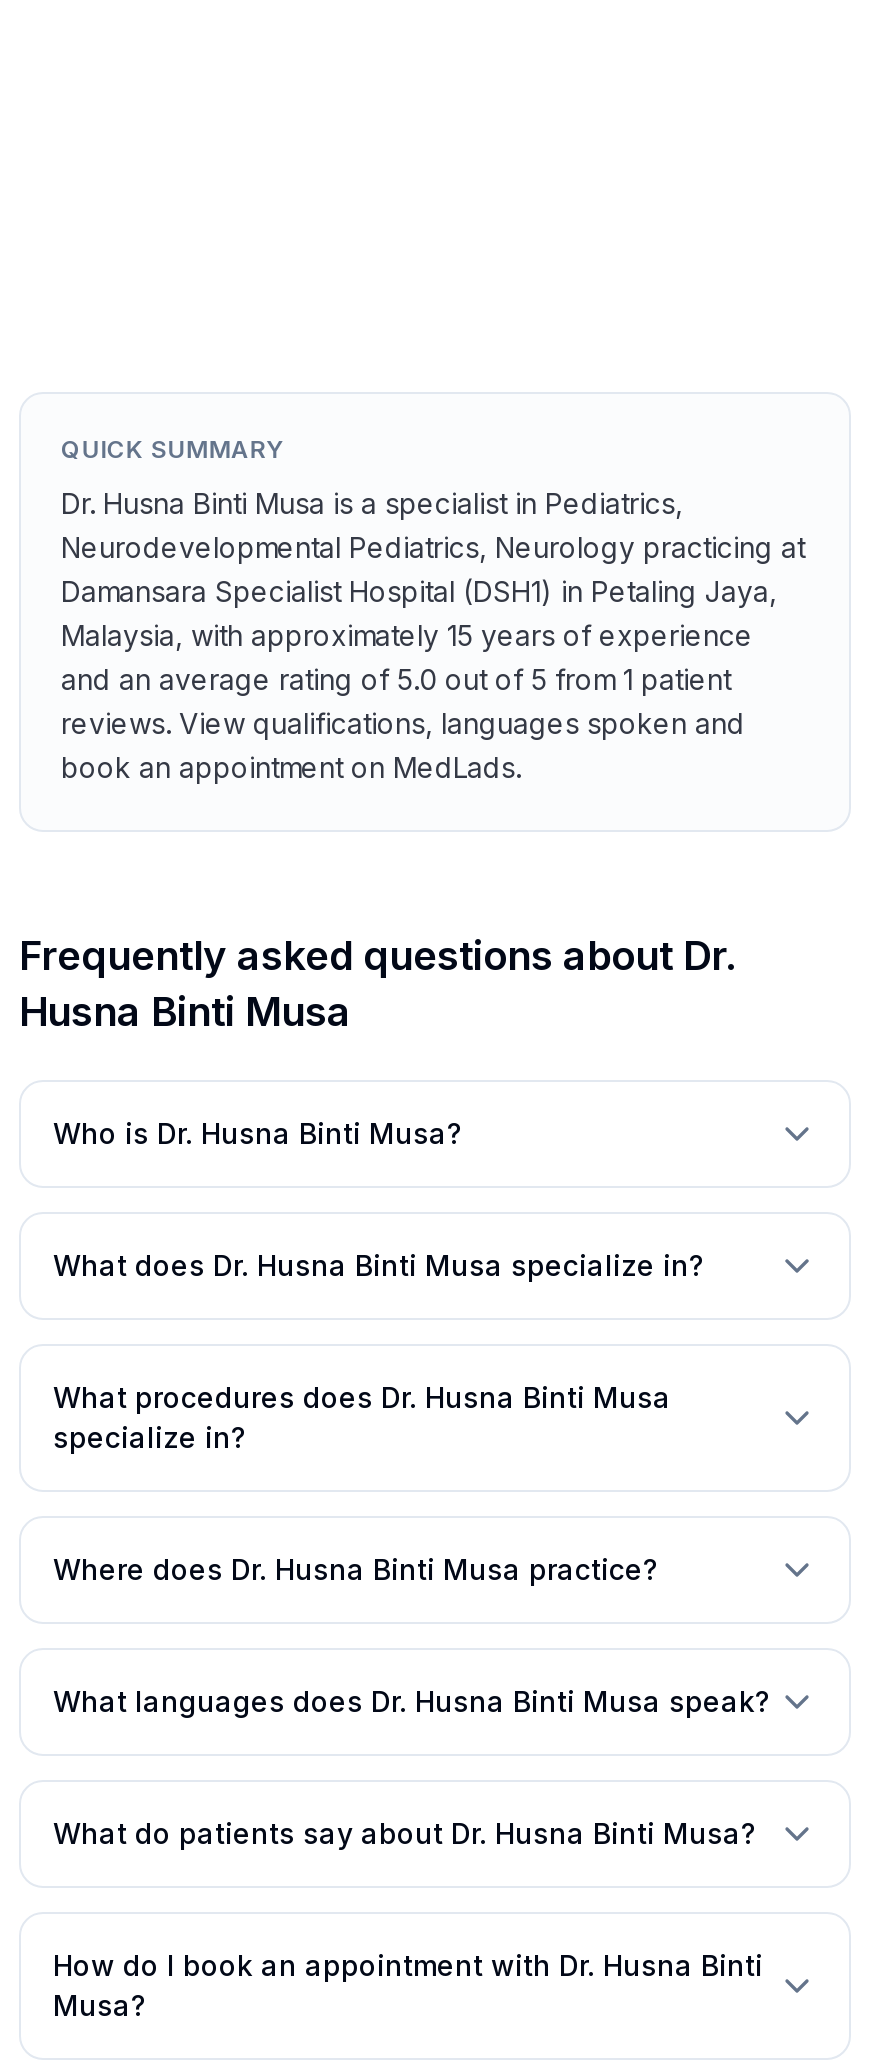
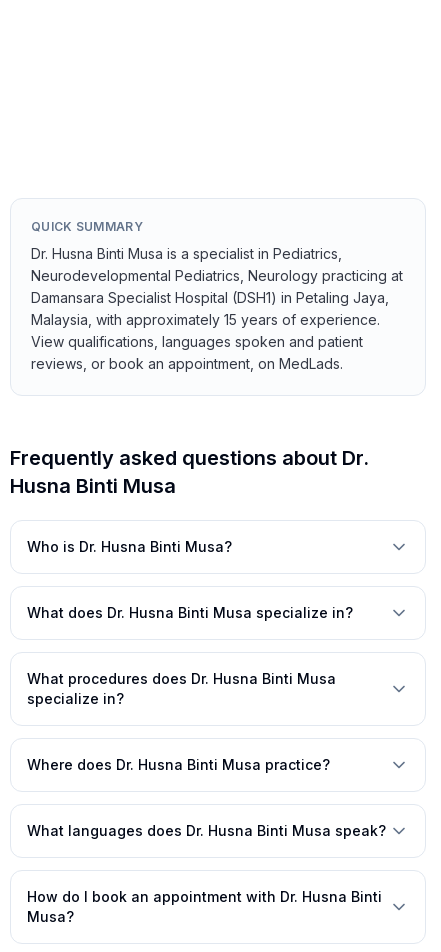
- Malaysia, with approximately 15 years of experience
- and an average rating of 5.0 out of 5 from 1 patient
- reviews. View qualifications, languages spoken and
- book an appointment on MedLads.
+ Malaysia, with approximately 15 years of experience.
+ View qualifications, languages spoken and patient
+ reviews, or book an appointment, on MedLads.

- What do patients say about Dr. Husna Binti Musa?
